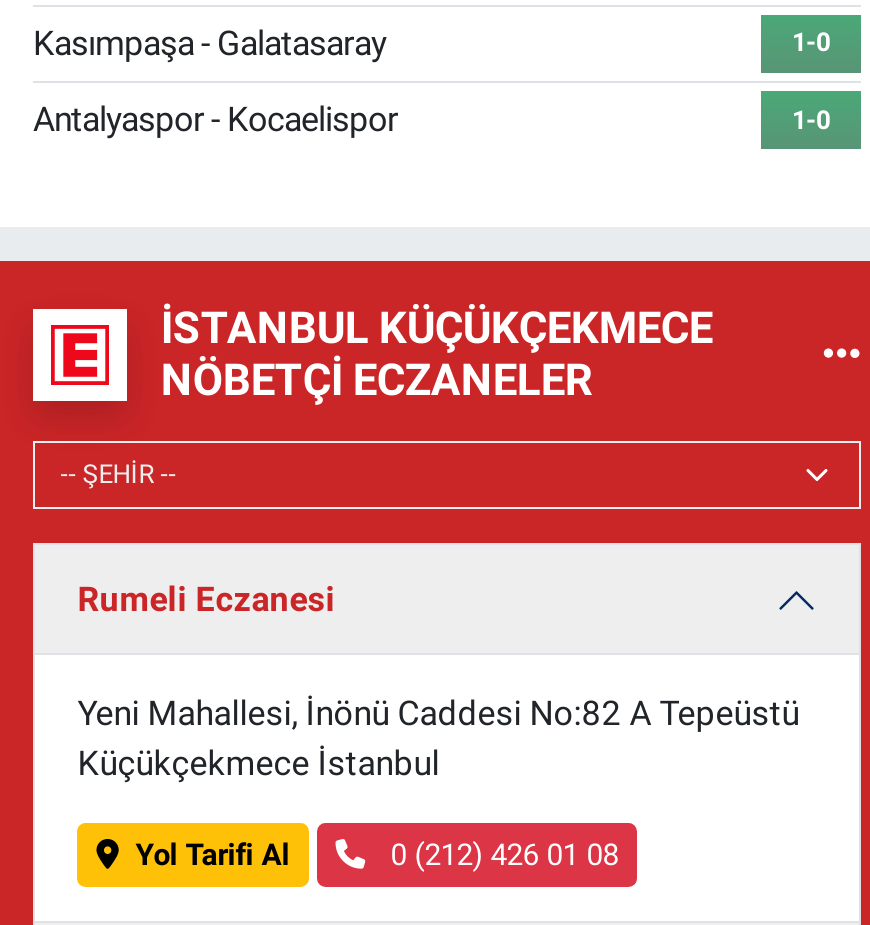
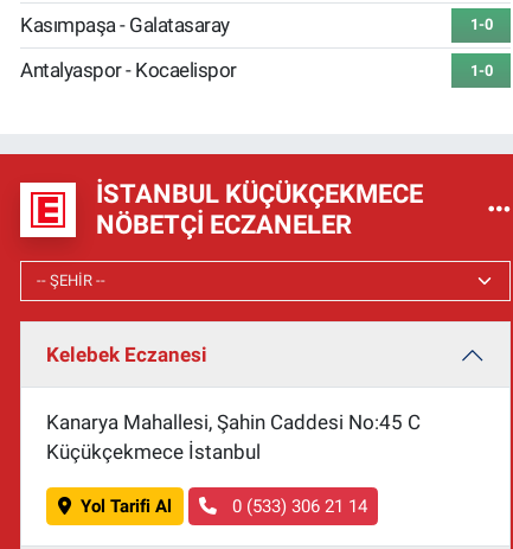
- Rumeli Eczanesi
+ Kelebek Eczanesi

- Yeni Mahallesi, İnönü Caddesi No:82 A Tepeüstü
+ Kanarya Mahallesi, Şahin Caddesi No:45 C

- 0 (212) 426 01 08
+ 0 (533) 306 21 14
